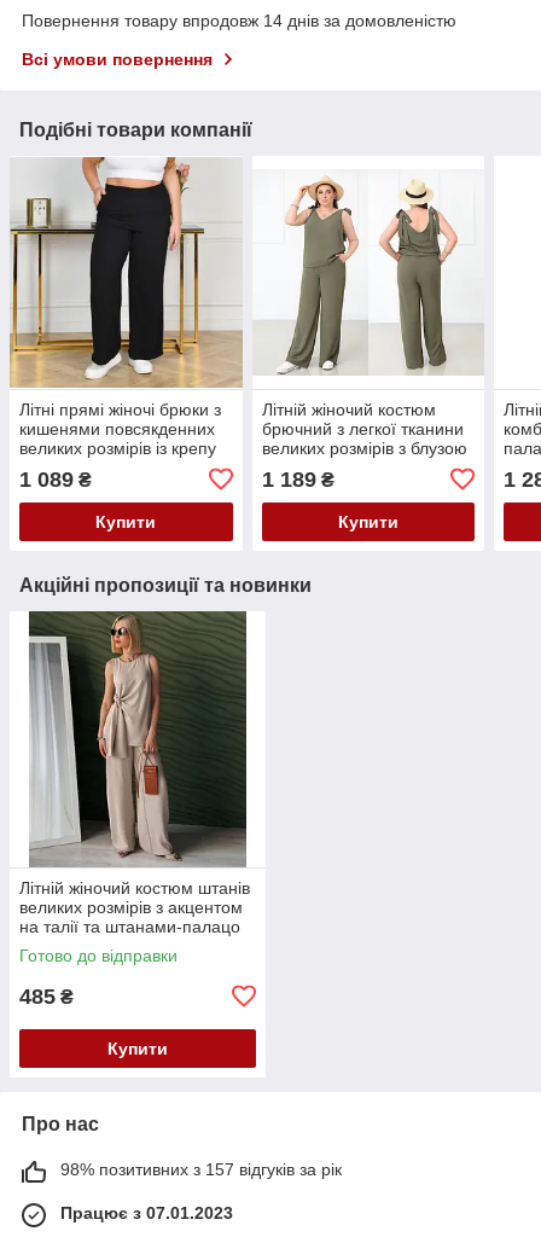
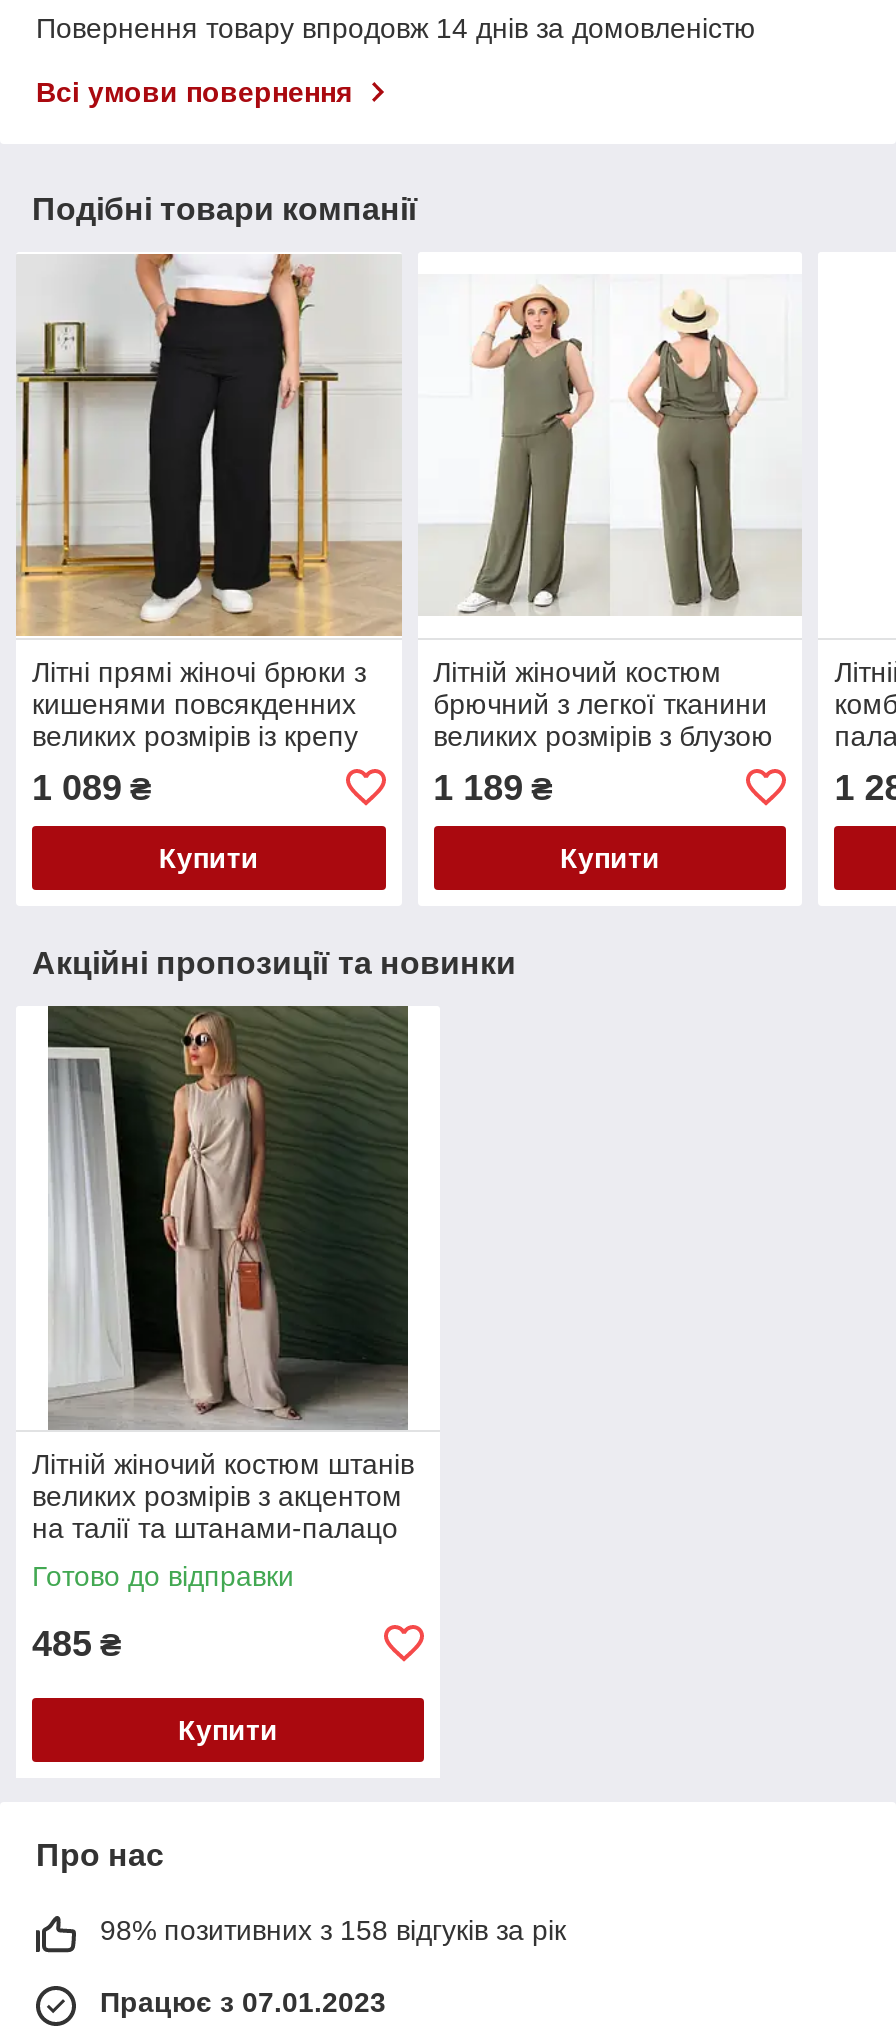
- 98% позитивних з 157 відгуків за рік
+ 98% позитивних з 158 відгуків за рік
